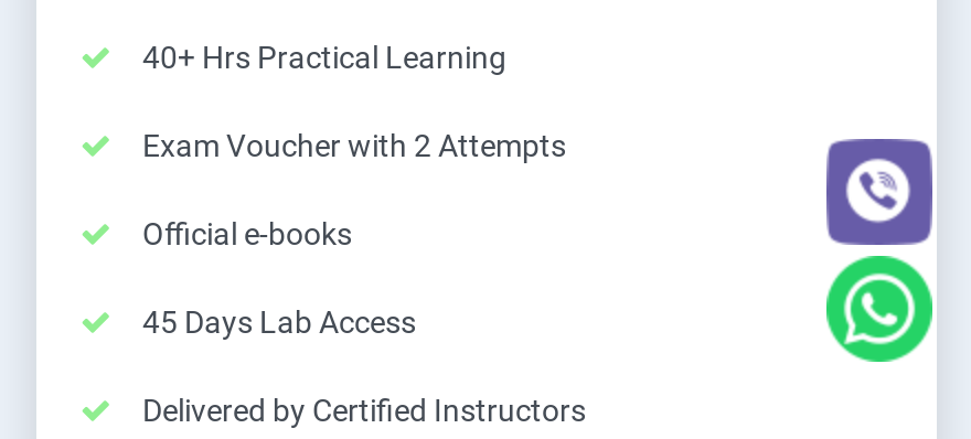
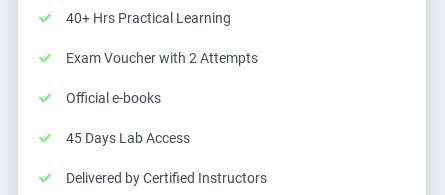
- [image]
